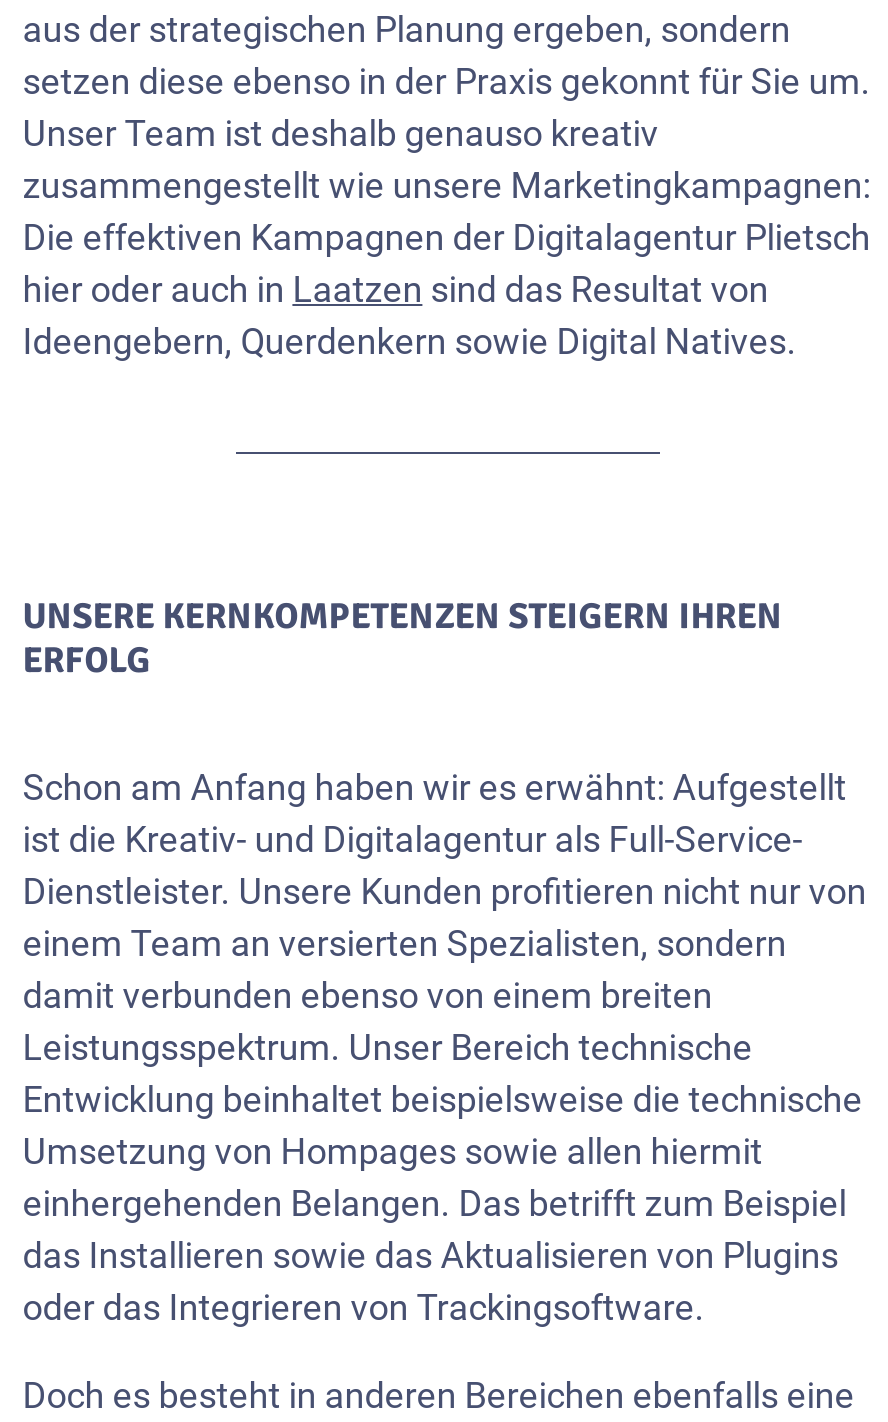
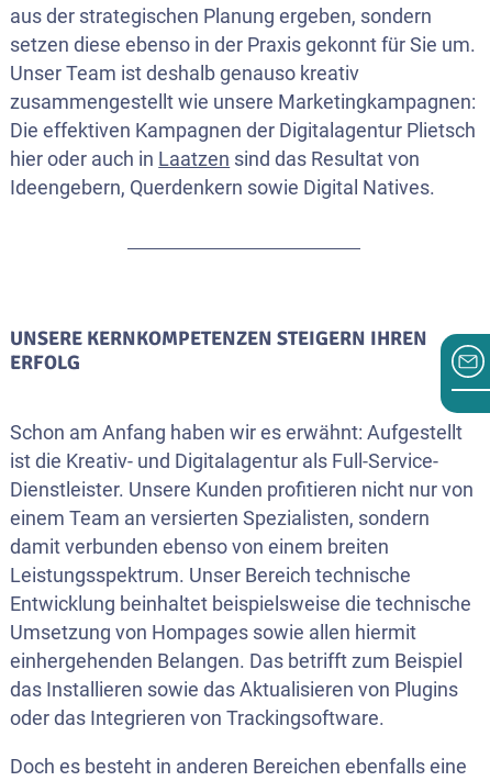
+ [image]
